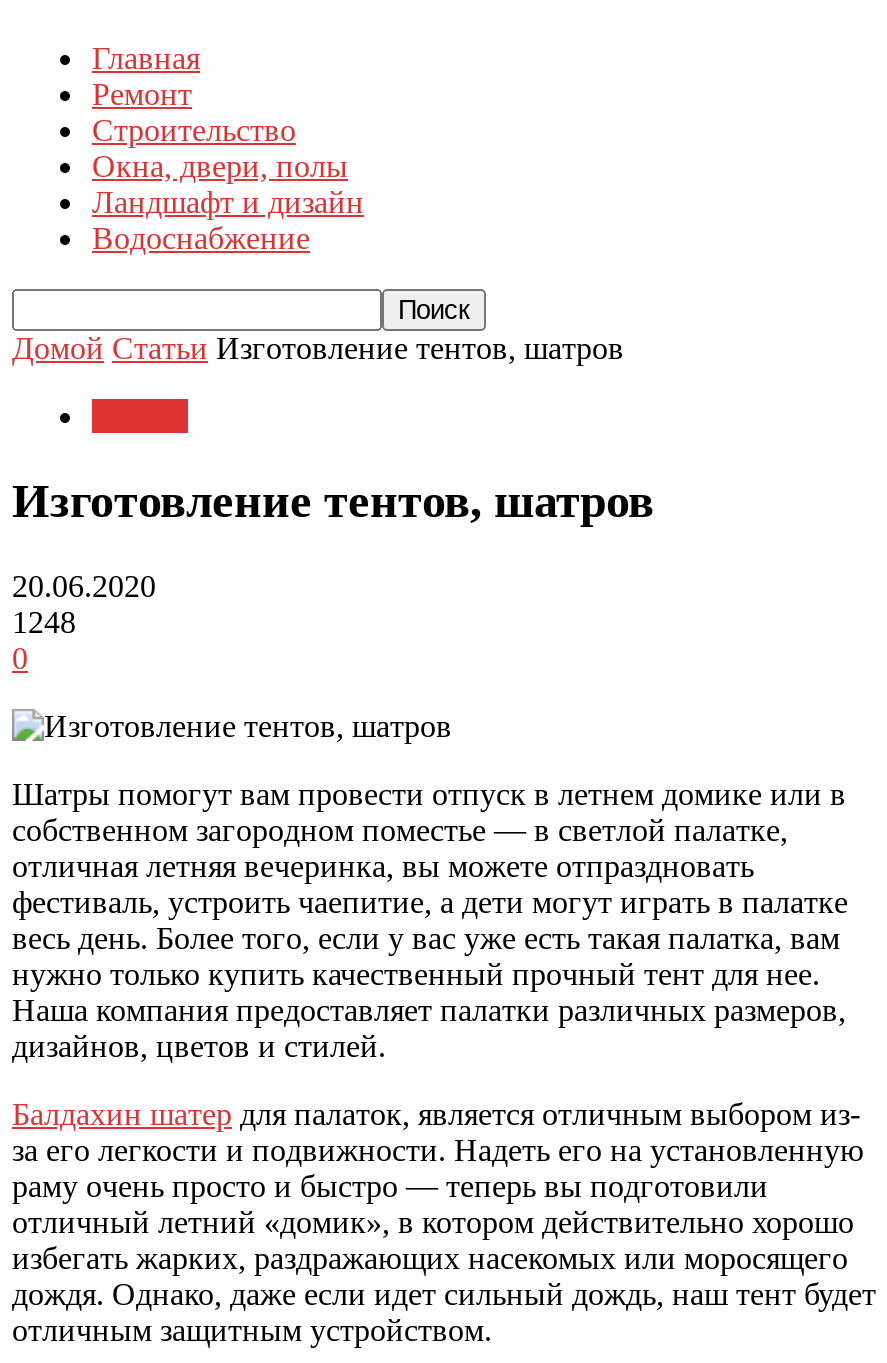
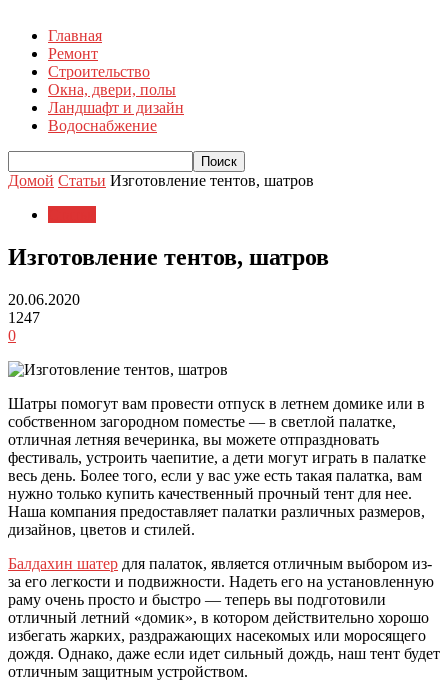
- 1248
+ 1247
